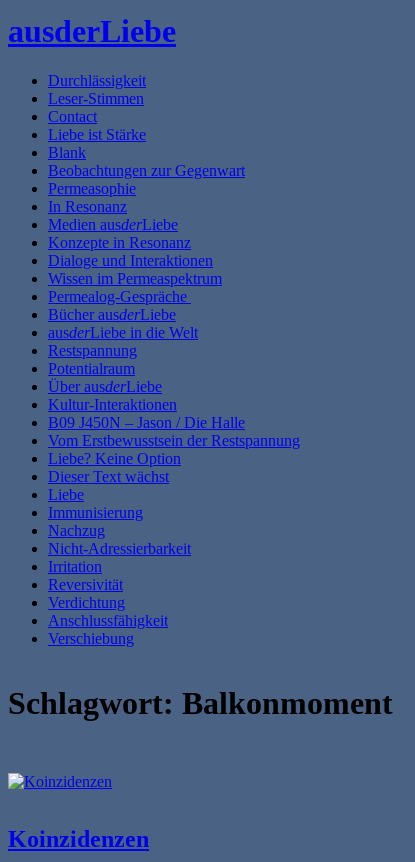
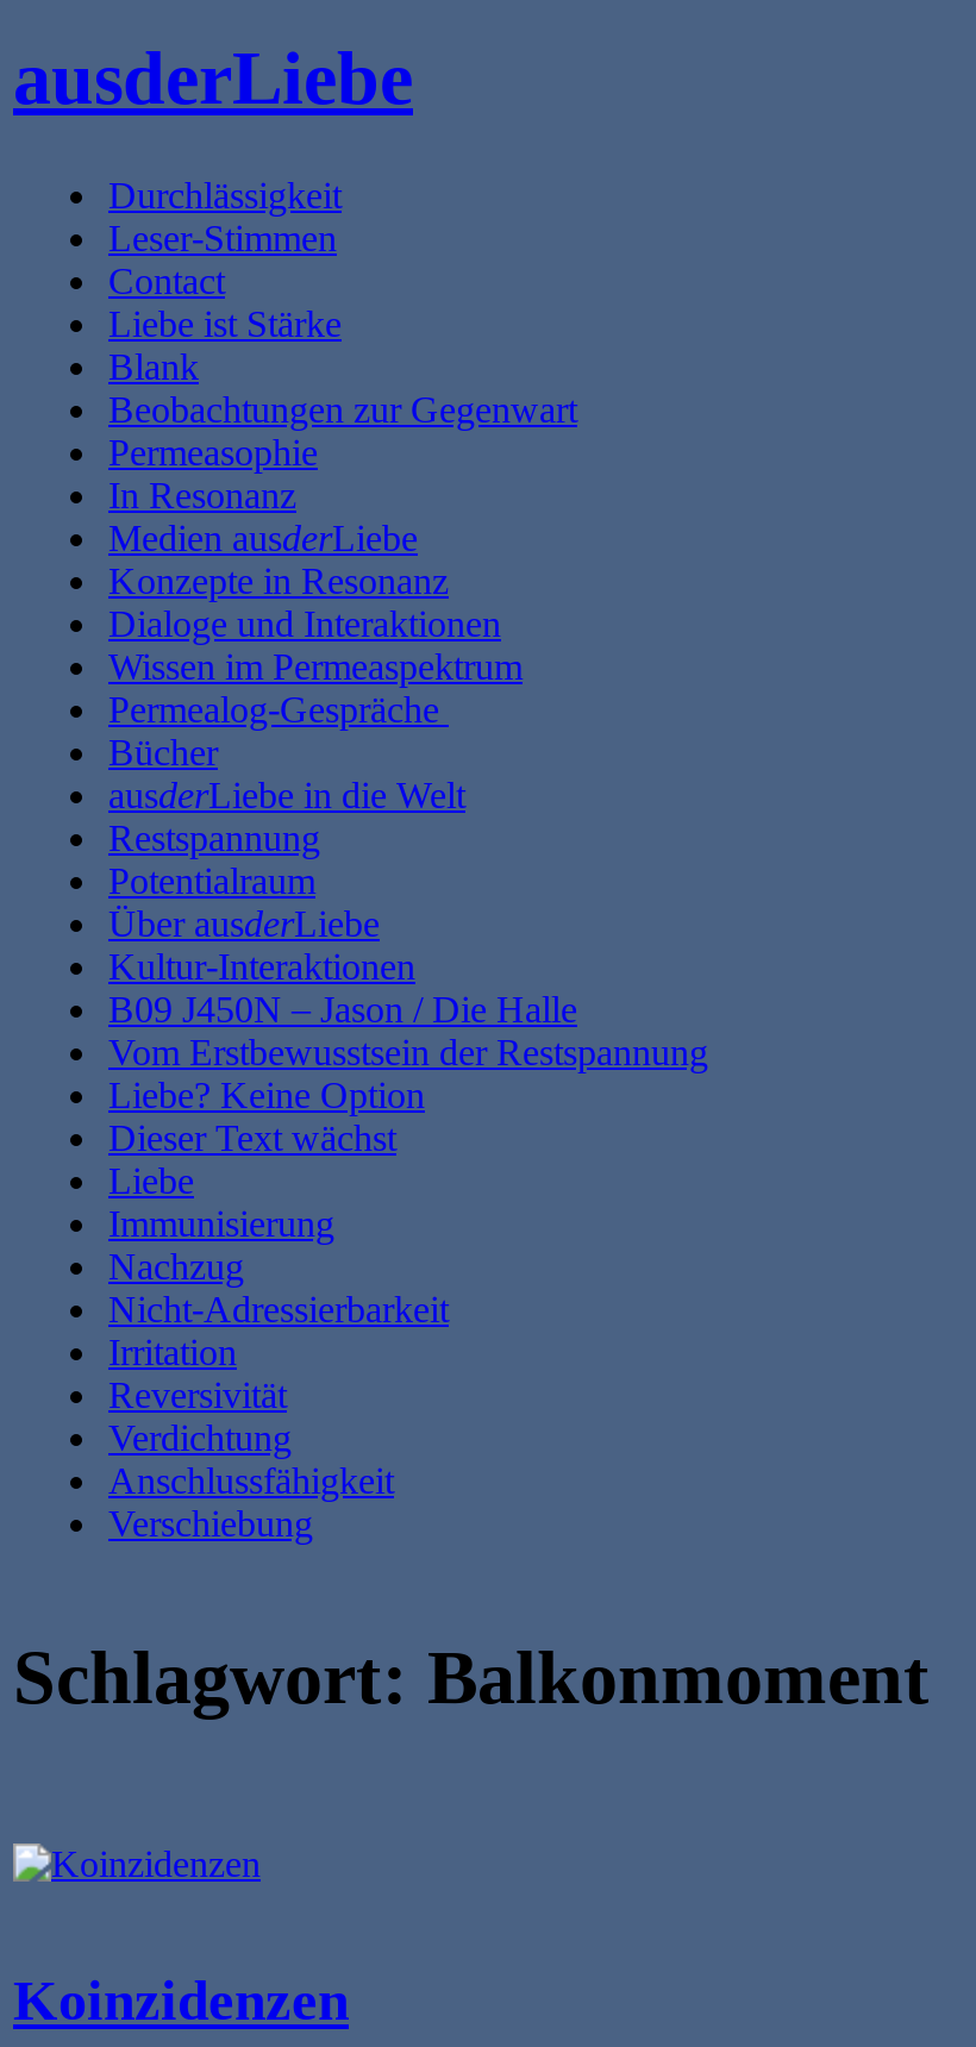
- Bücher ausderLiebe
+ Bücher
